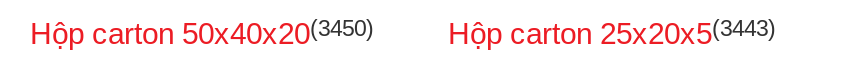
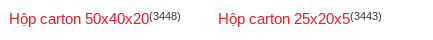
- Hộp carton 50x40x20(3450)
+ Hộp carton 50x40x20(3448)
